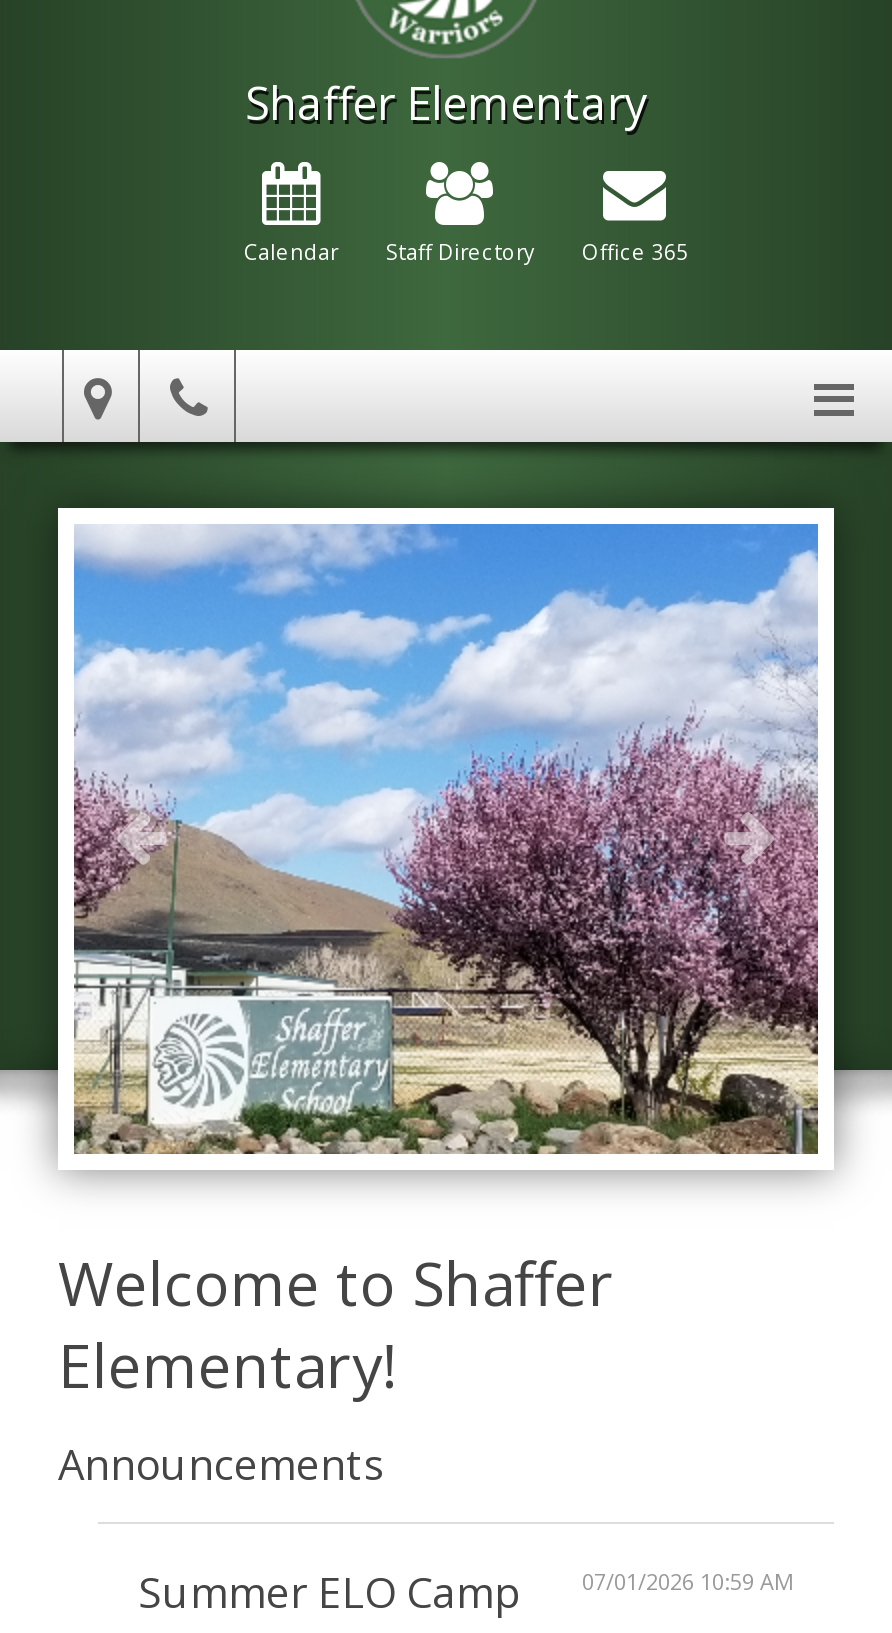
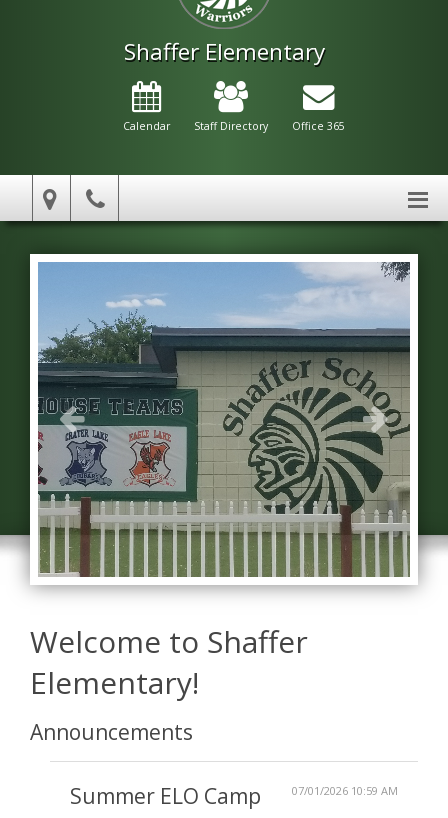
- [image]
+ [image]
